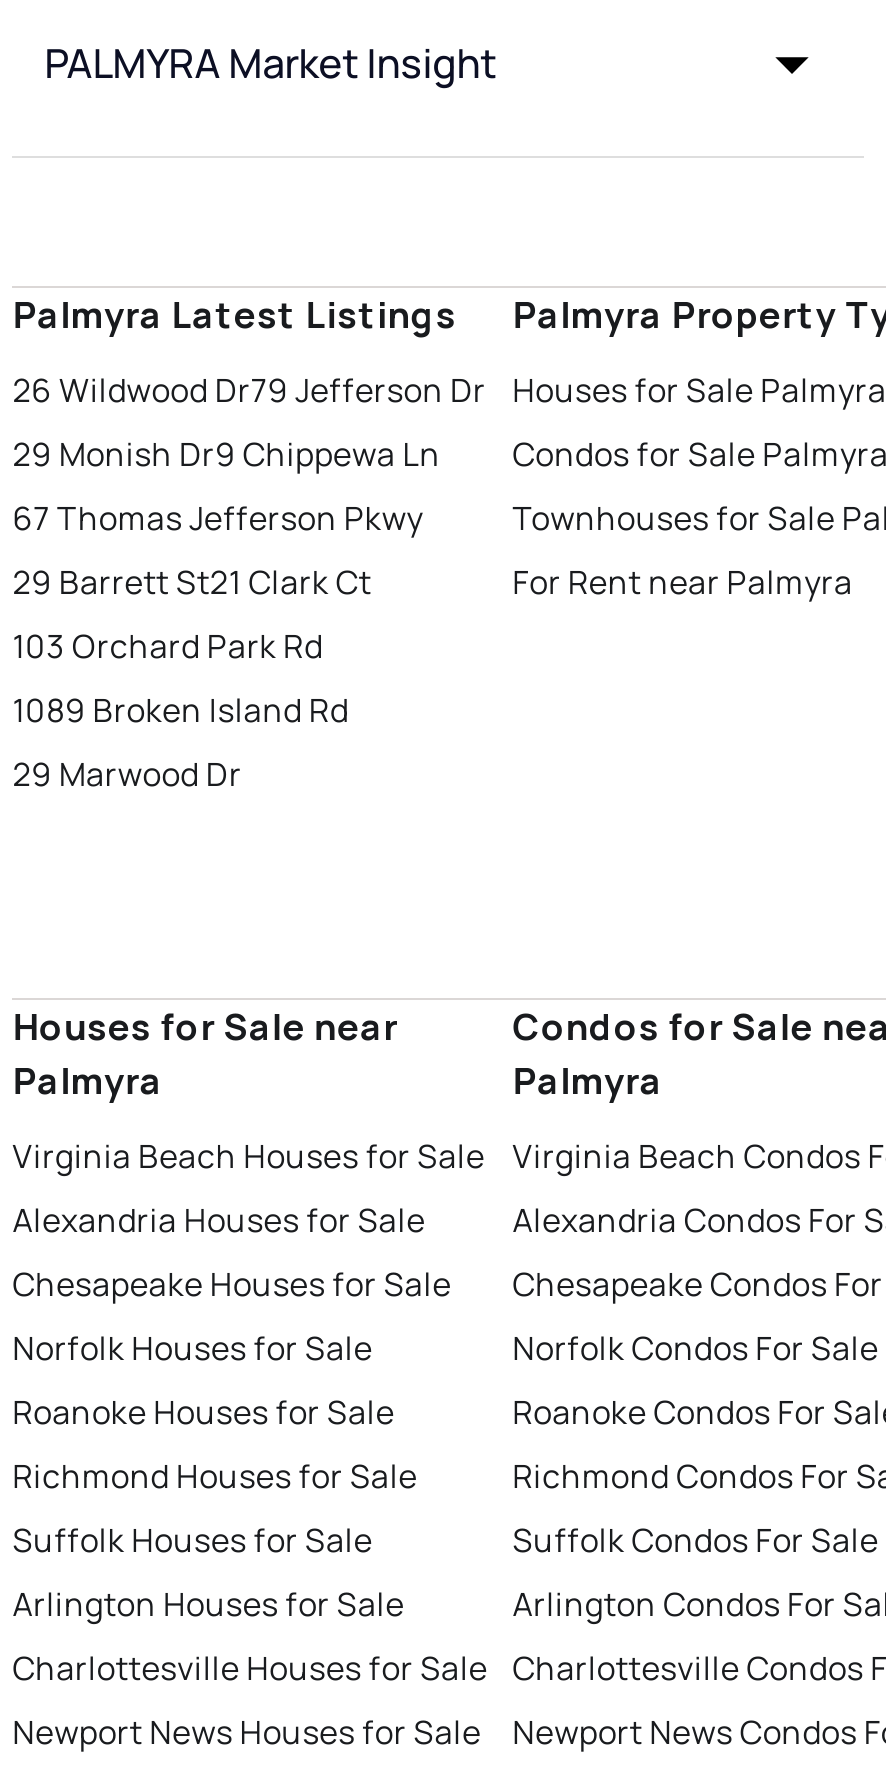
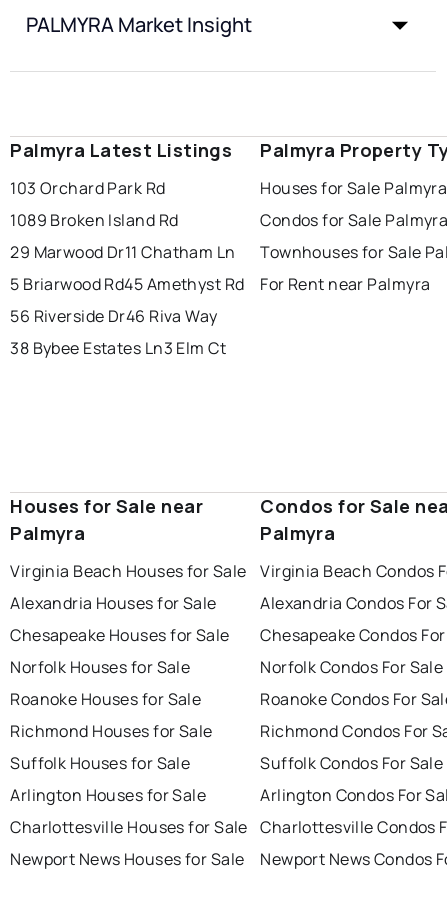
- 26 Wildwood Dr79 Jefferson Dr
- 29 Monish Dr9 Chippewa Ln
- 67 Thomas Jefferson Pkwy
- 29 Barrett St21 Clark Ct

moved up: 103 Orchard Park Rd | 1089 Broken Island Rd

- 29 Marwood Dr
+ 29 Marwood Dr11 Chatham Ln
+ 5 Briarwood Rd45 Amethyst Rd
+ 56 Riverside Dr46 Riva Way
+ 38 Bybee Estates Ln3 Elm Ct
